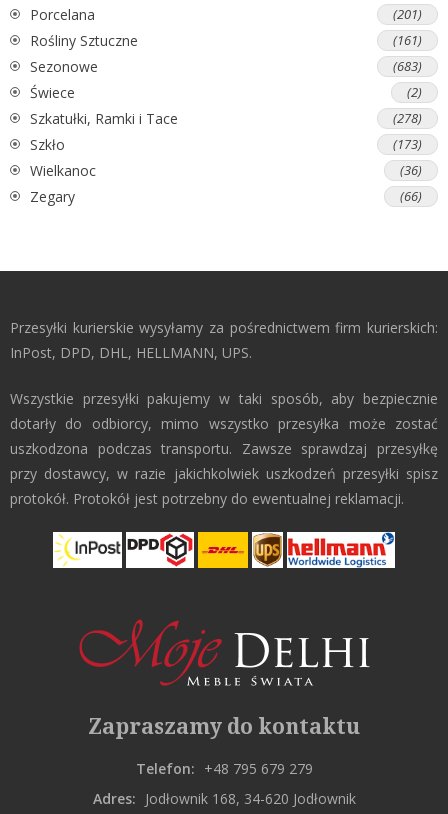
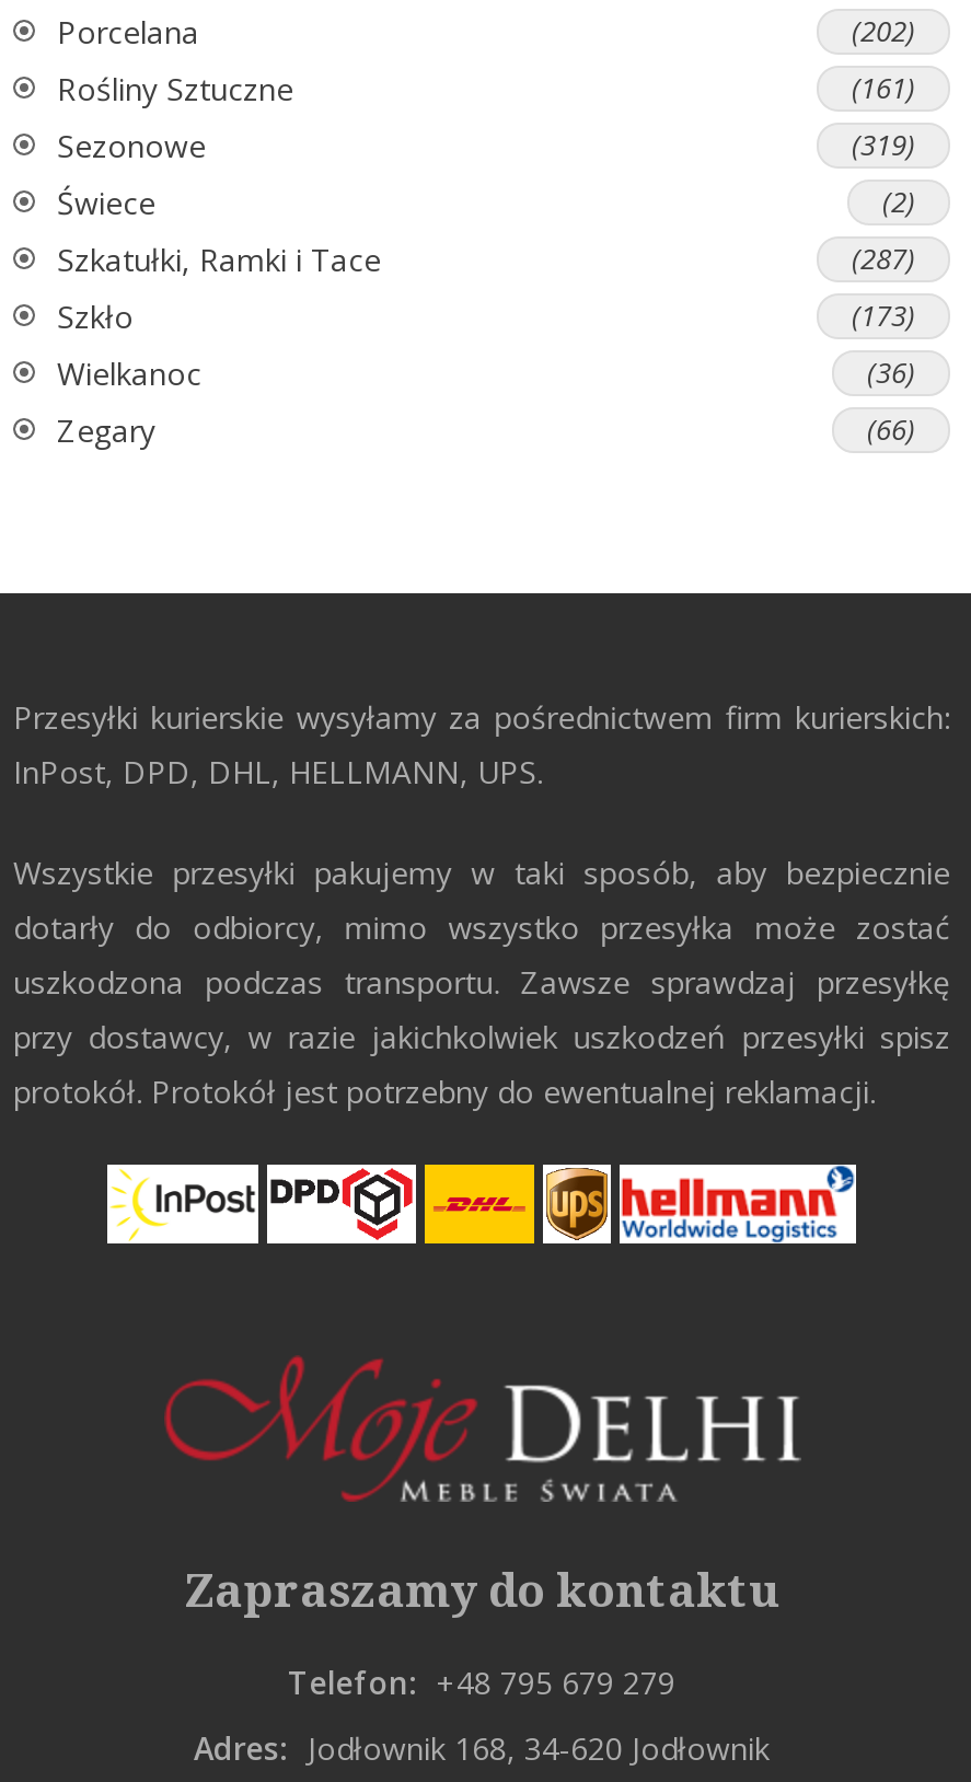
- (201)
+ (202)

- (683)
+ (319)

- (278)
+ (287)
